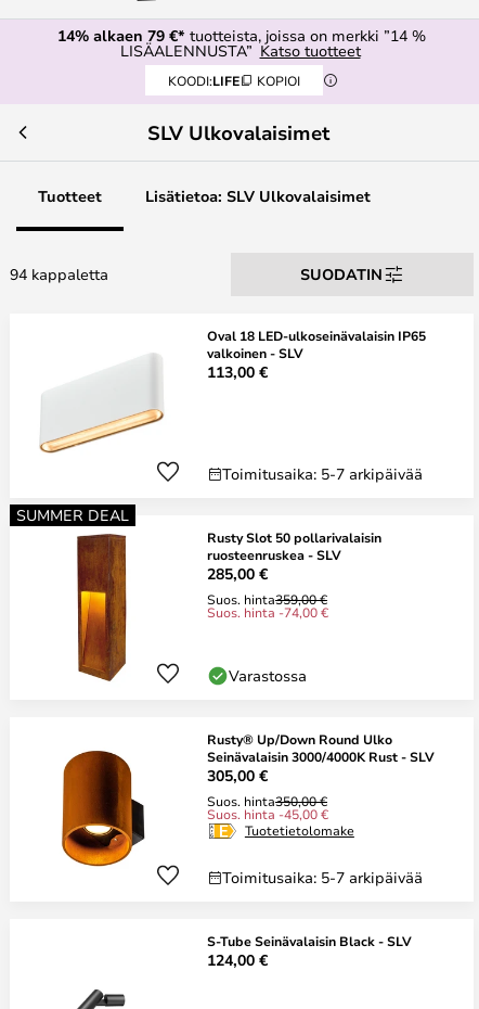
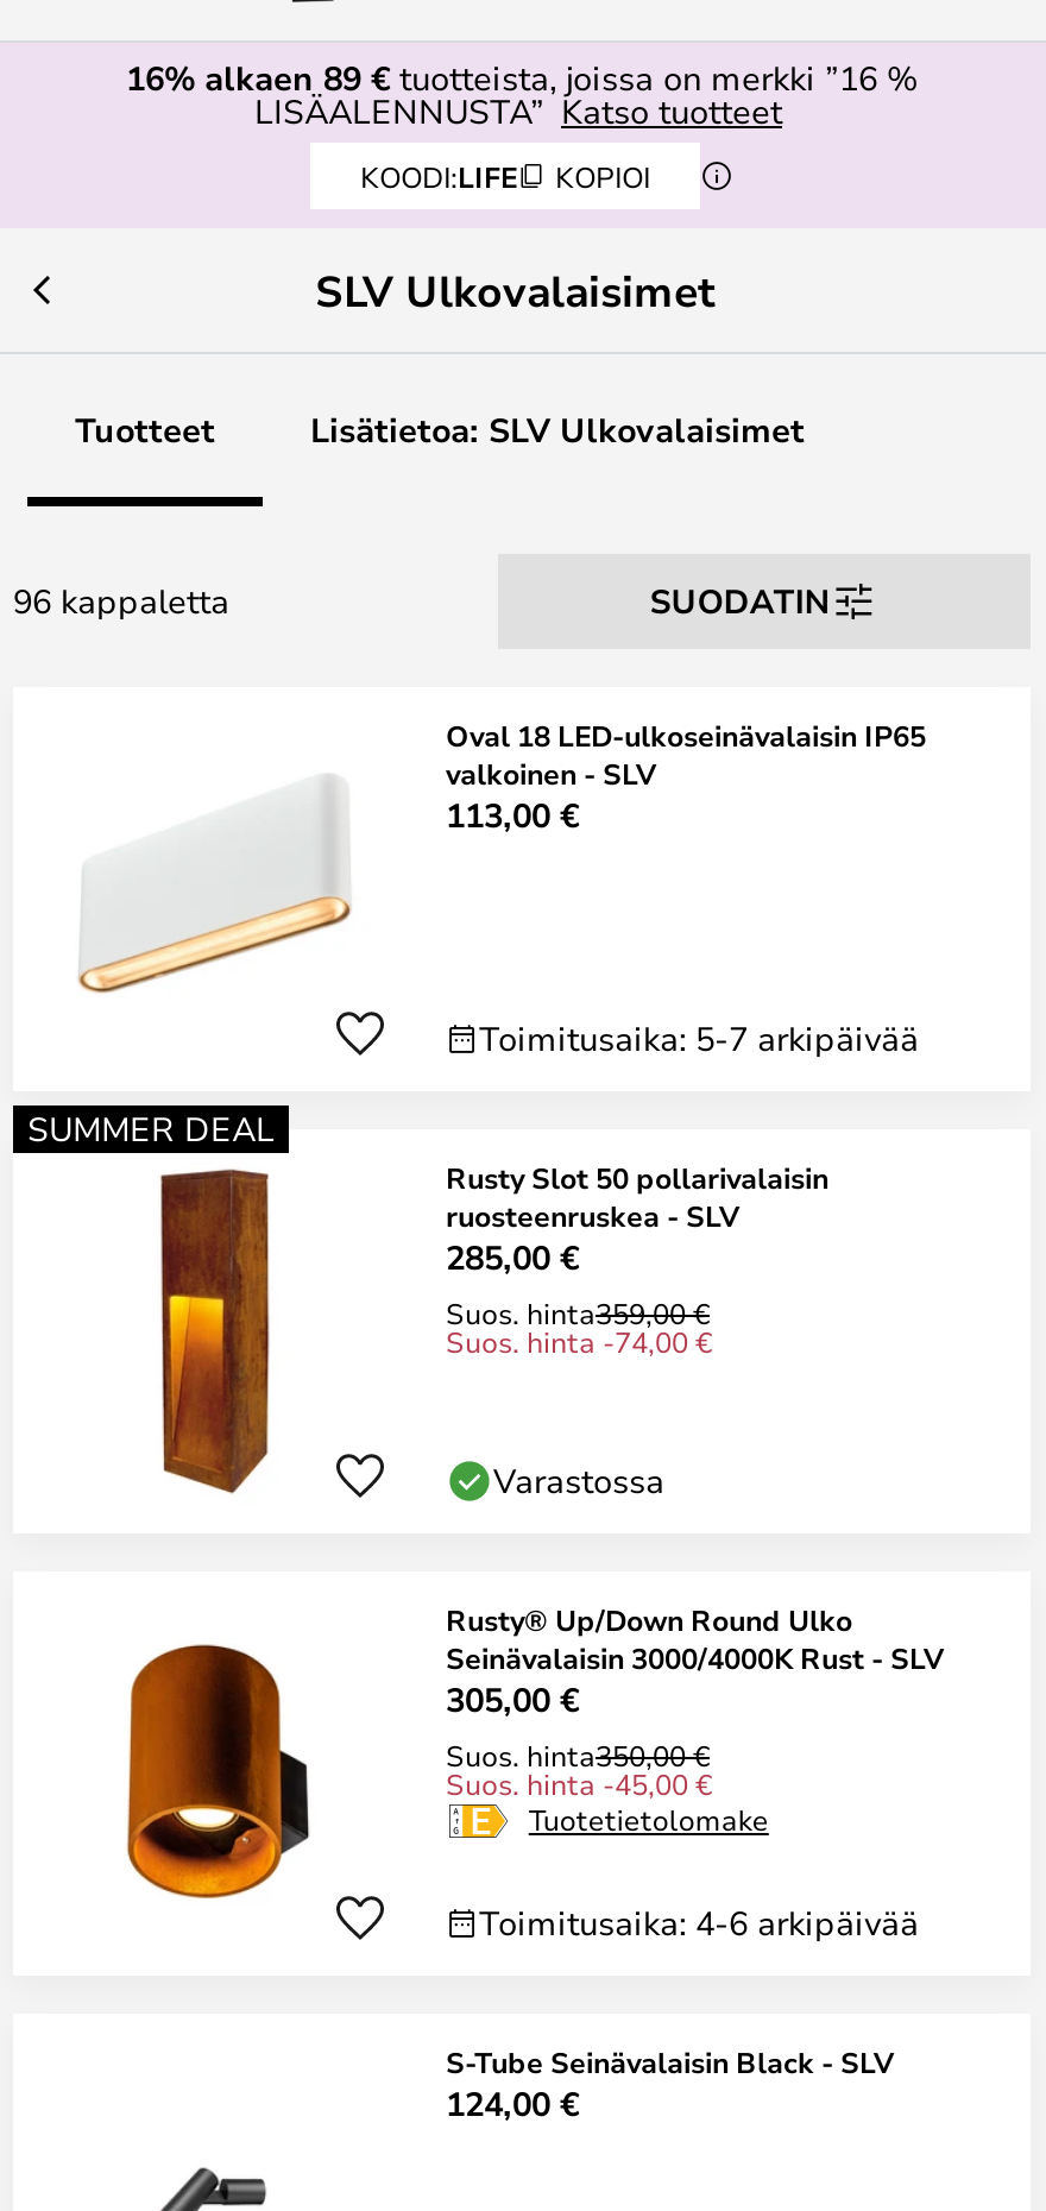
- 14% alkaen 79 €* tuotteista, joissa on merkki ”14 %
+ 16% alkaen 89 €tuotteista, joissa on merkki ”16 %

- 94 kappaletta
+ 96 kappaletta

- Toimitusaika: 5-7 arkipäivää
+ Toimitusaika: 4-6 arkipäivää
